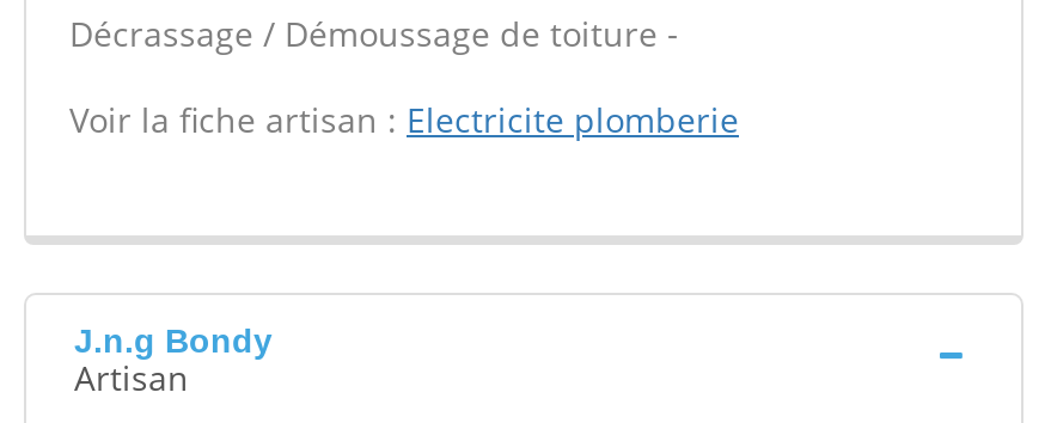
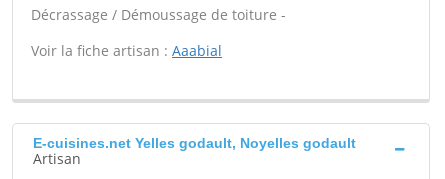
- Voir la fiche artisan : Electricite plomberie
+ Voir la fiche artisan : Aaabial

- J.n.g Bondy
+ E-cuisines.net Yelles godault, Noyelles godault
